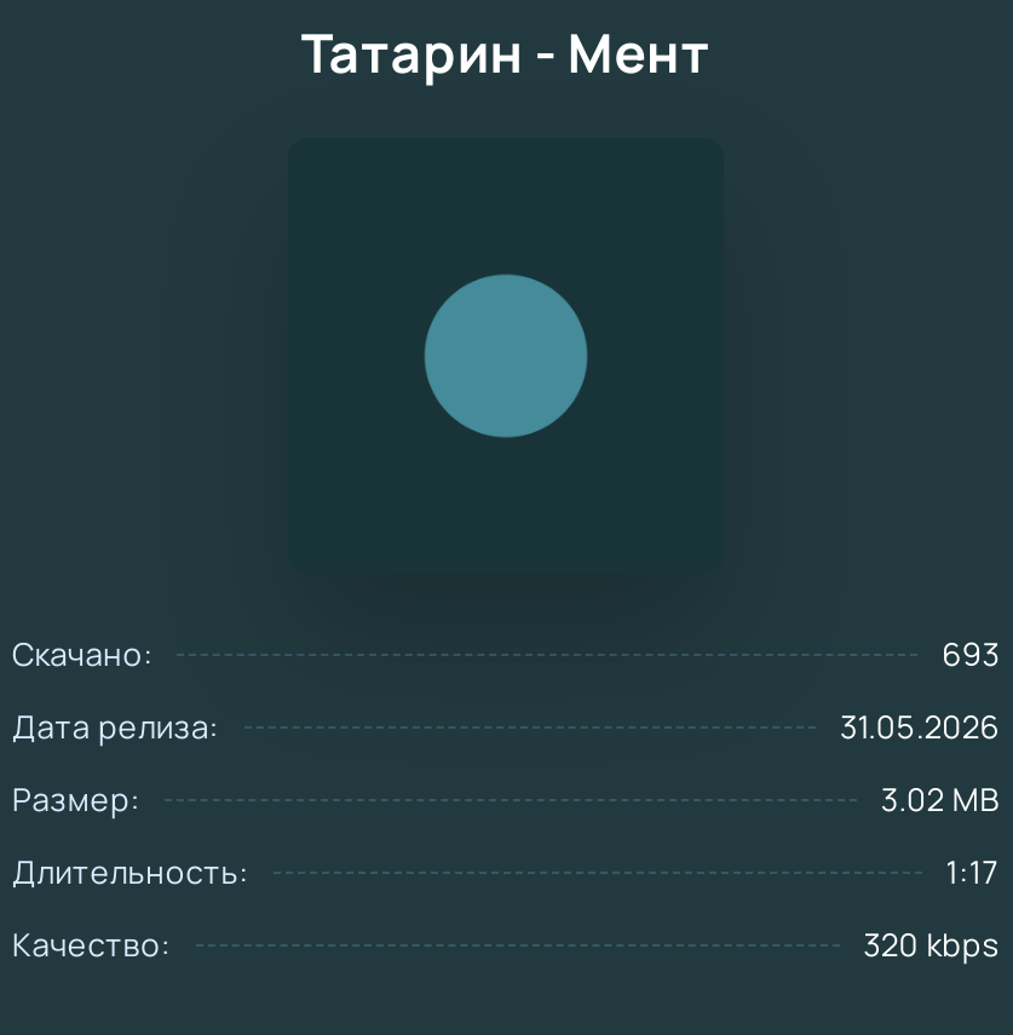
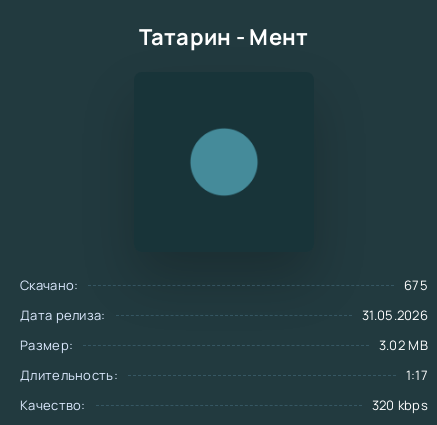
- 693
+ 675
